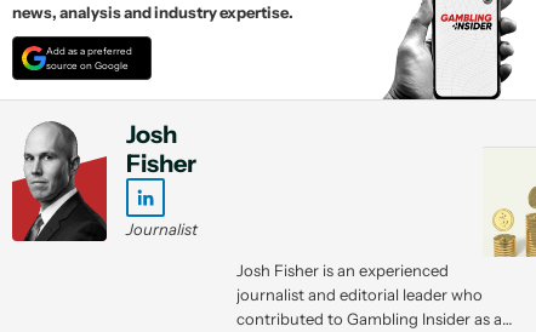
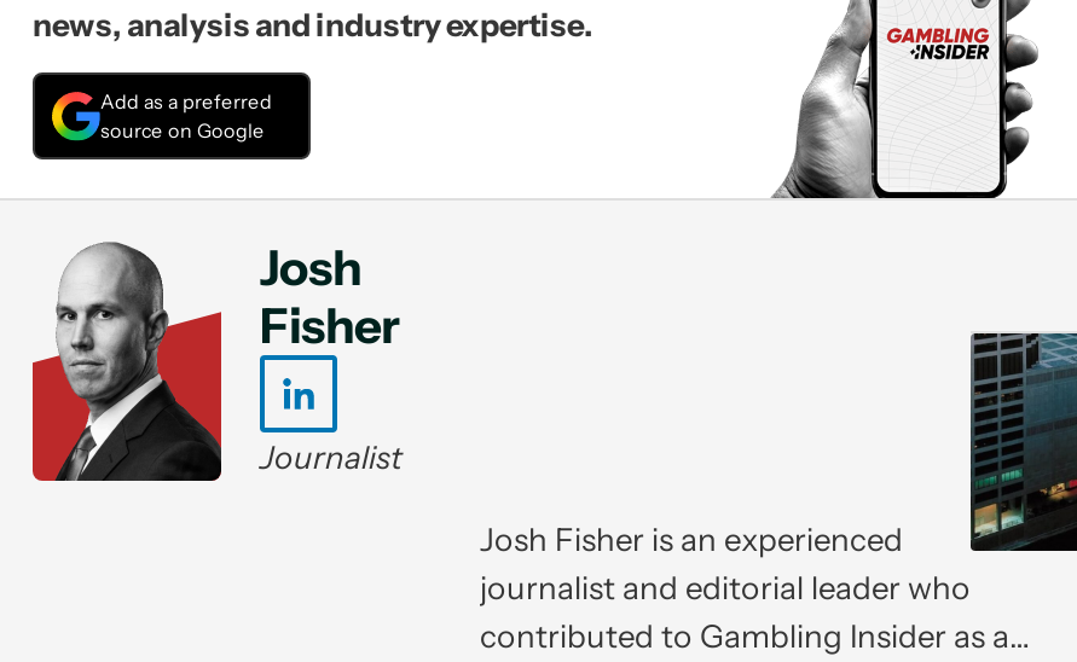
- [image]
+ [image]
